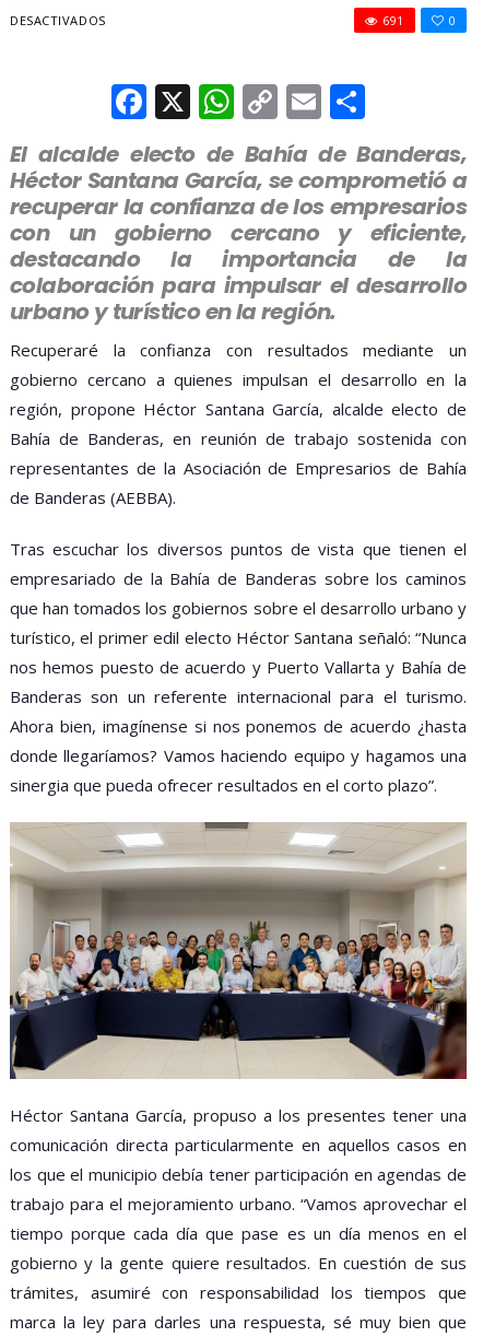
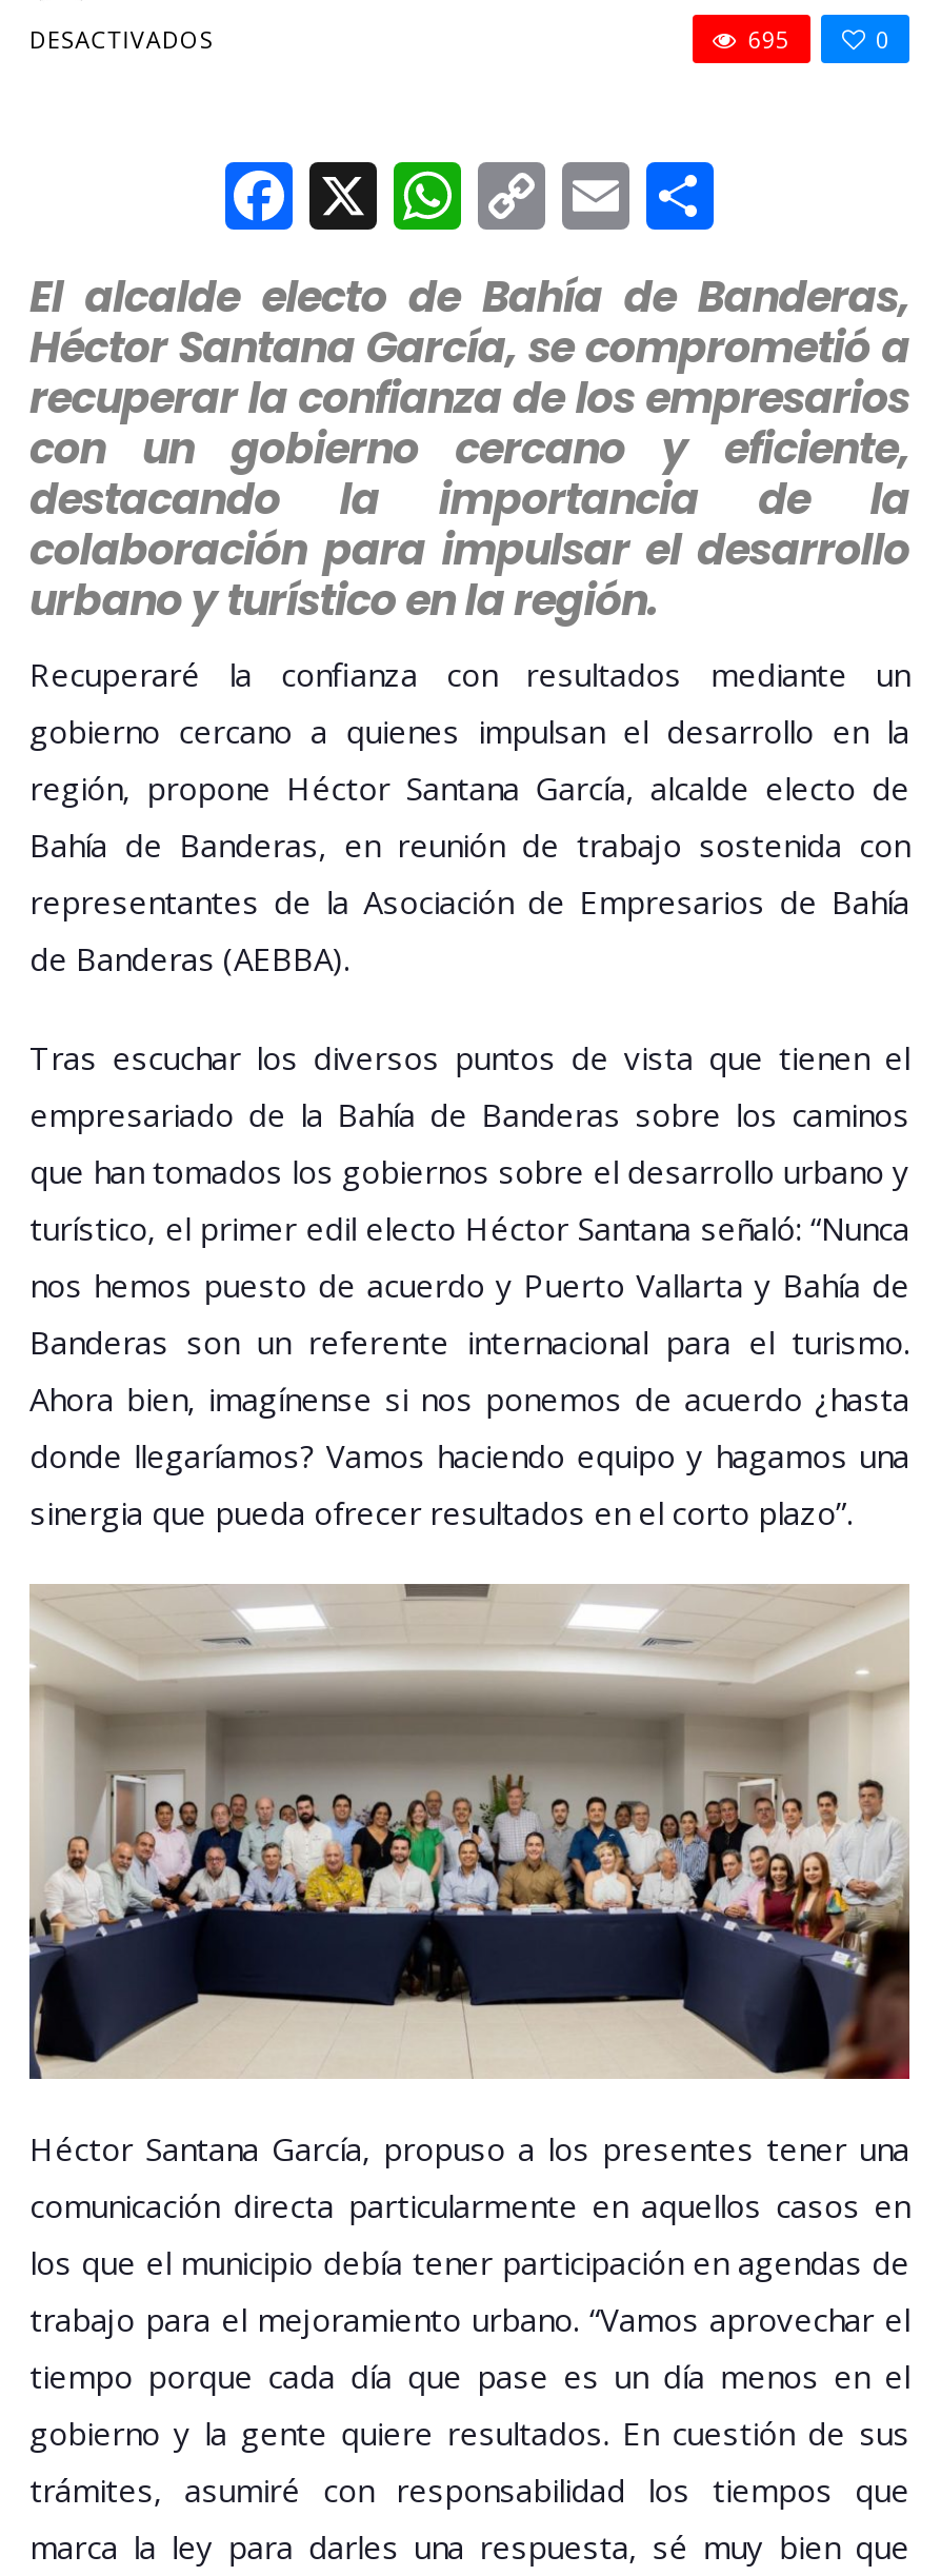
- 691
+ 695
